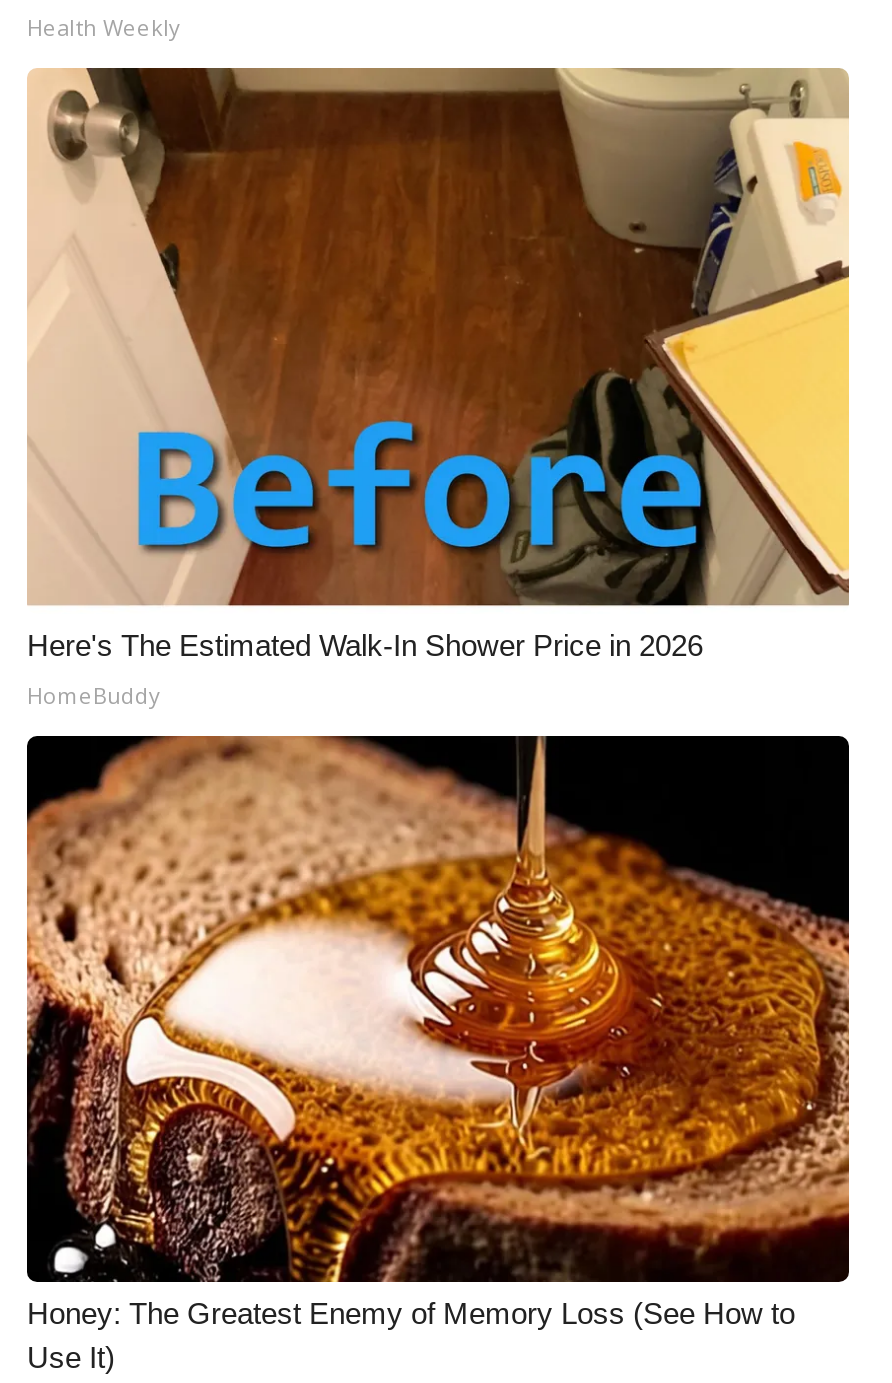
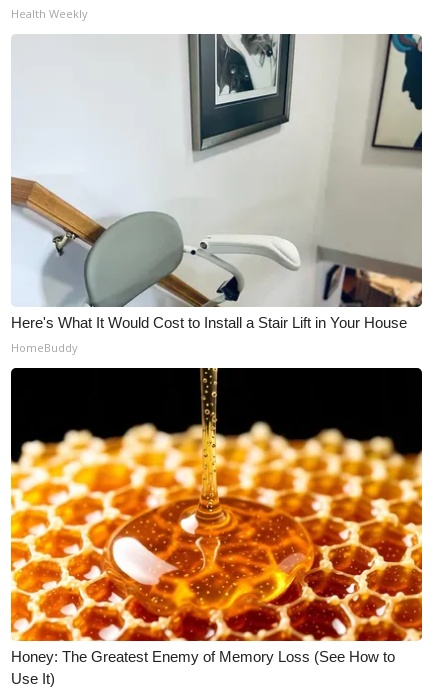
- [image]
- Here's The Estimated Walk-In Shower Price in 2026
+ [image]
+ Here's What It Would Cost to Install a Stair Lift in Your House

- [image]
+ [image]
